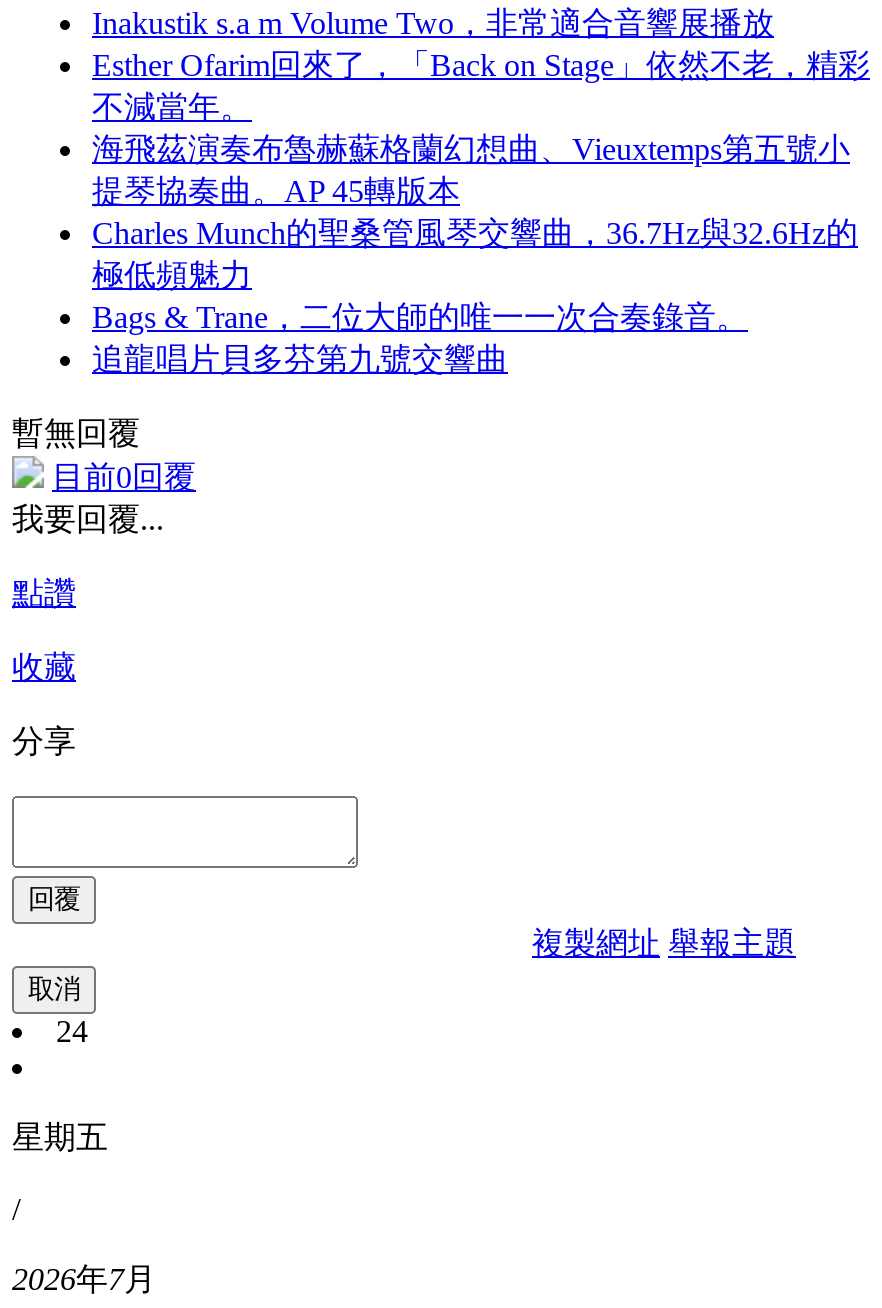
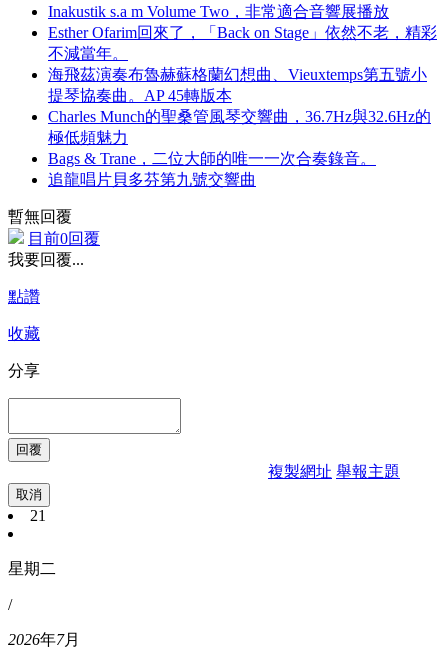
- 24
+ 21

- 星期五
+ 星期二
